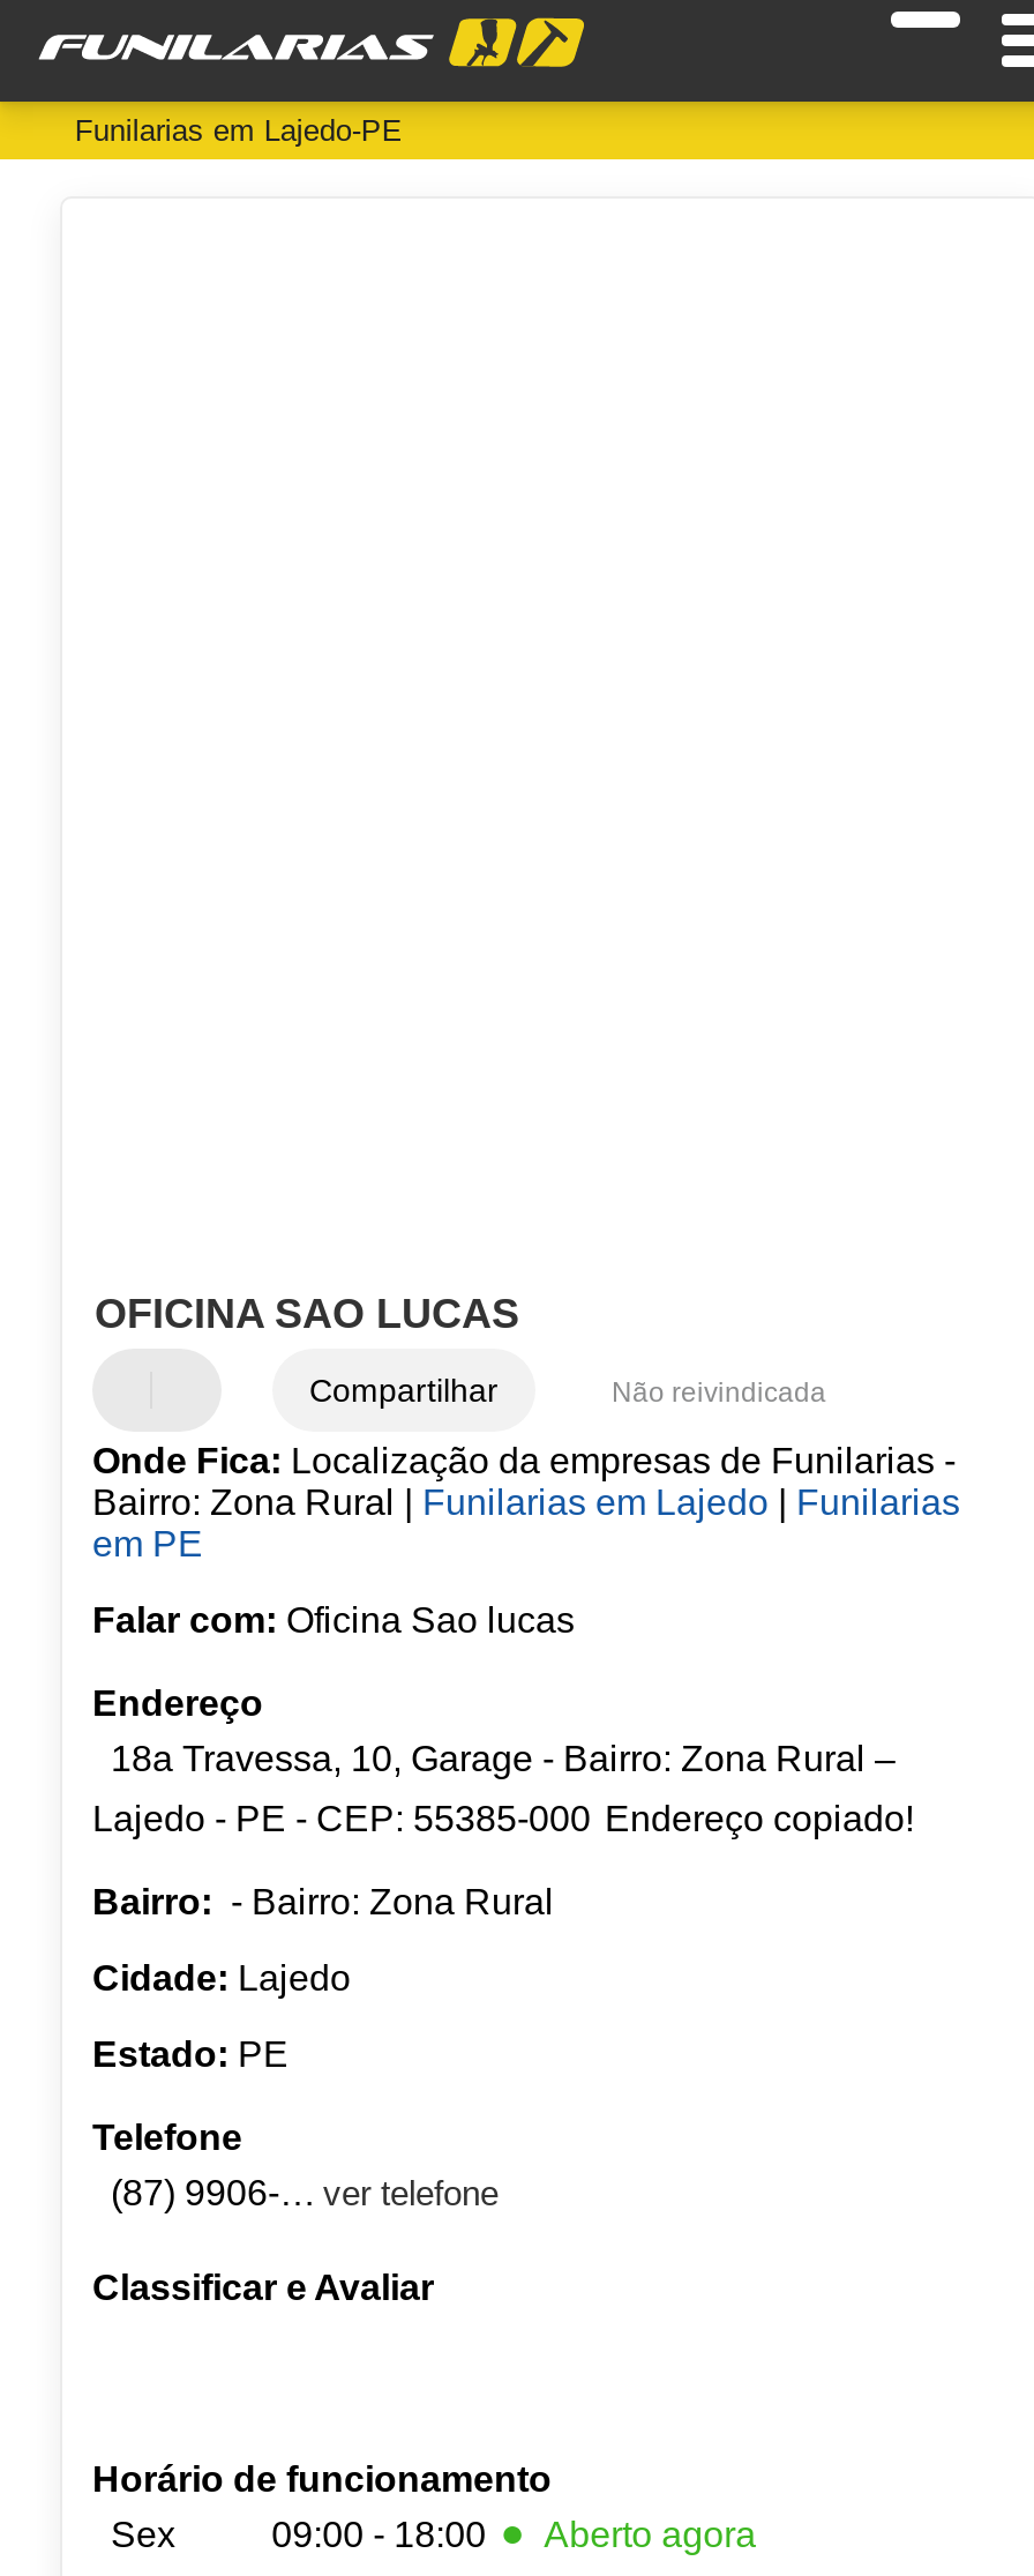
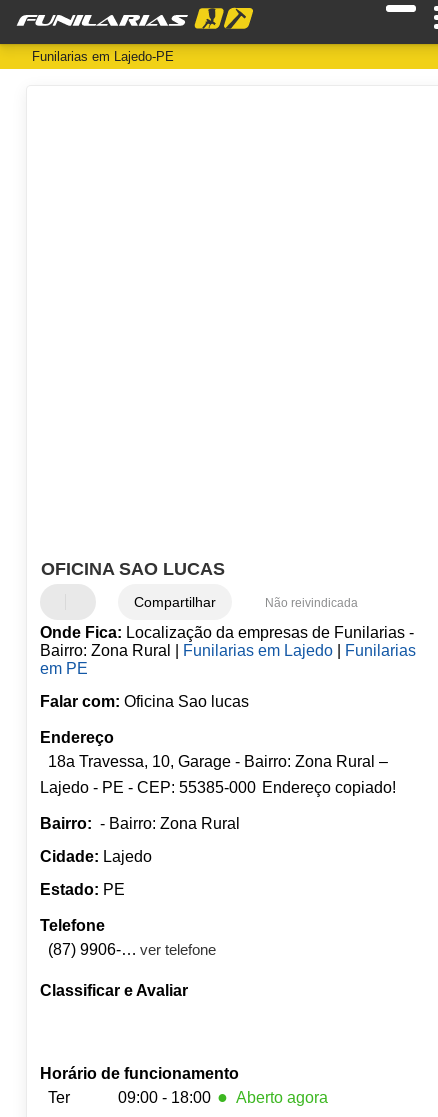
- Sex
+ Ter
